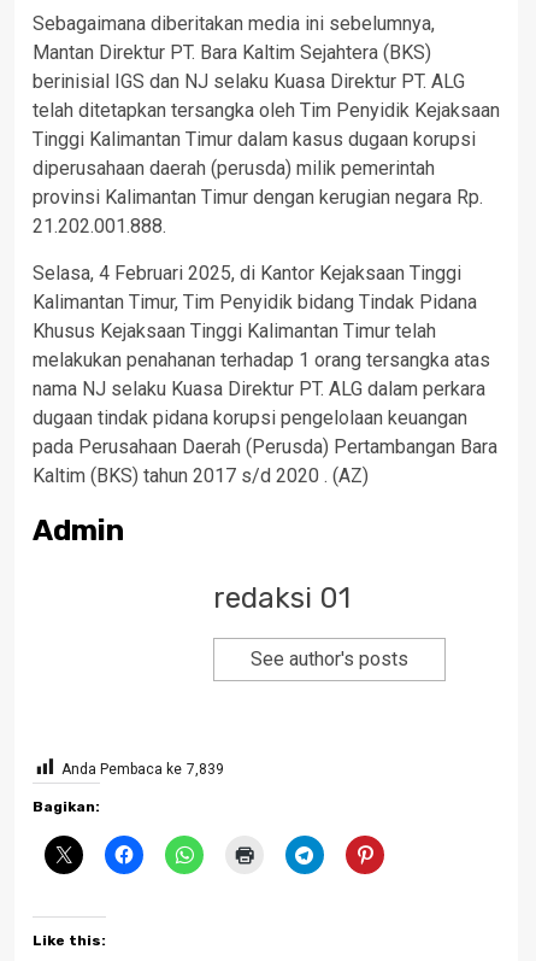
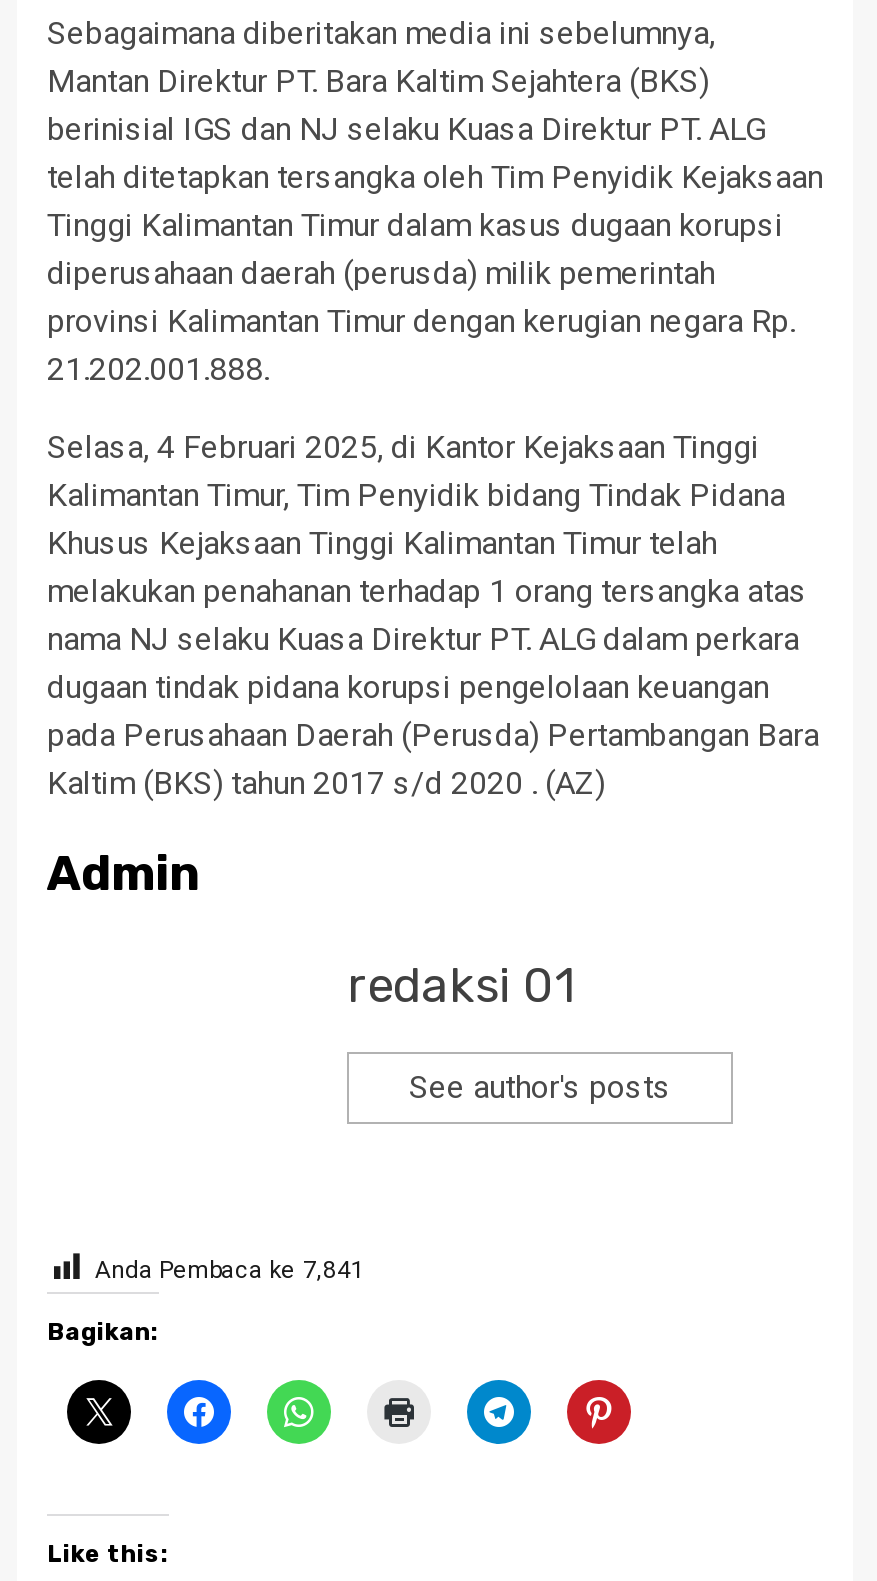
- Anda Pembaca ke 7,839
+ Anda Pembaca ke 7,841
